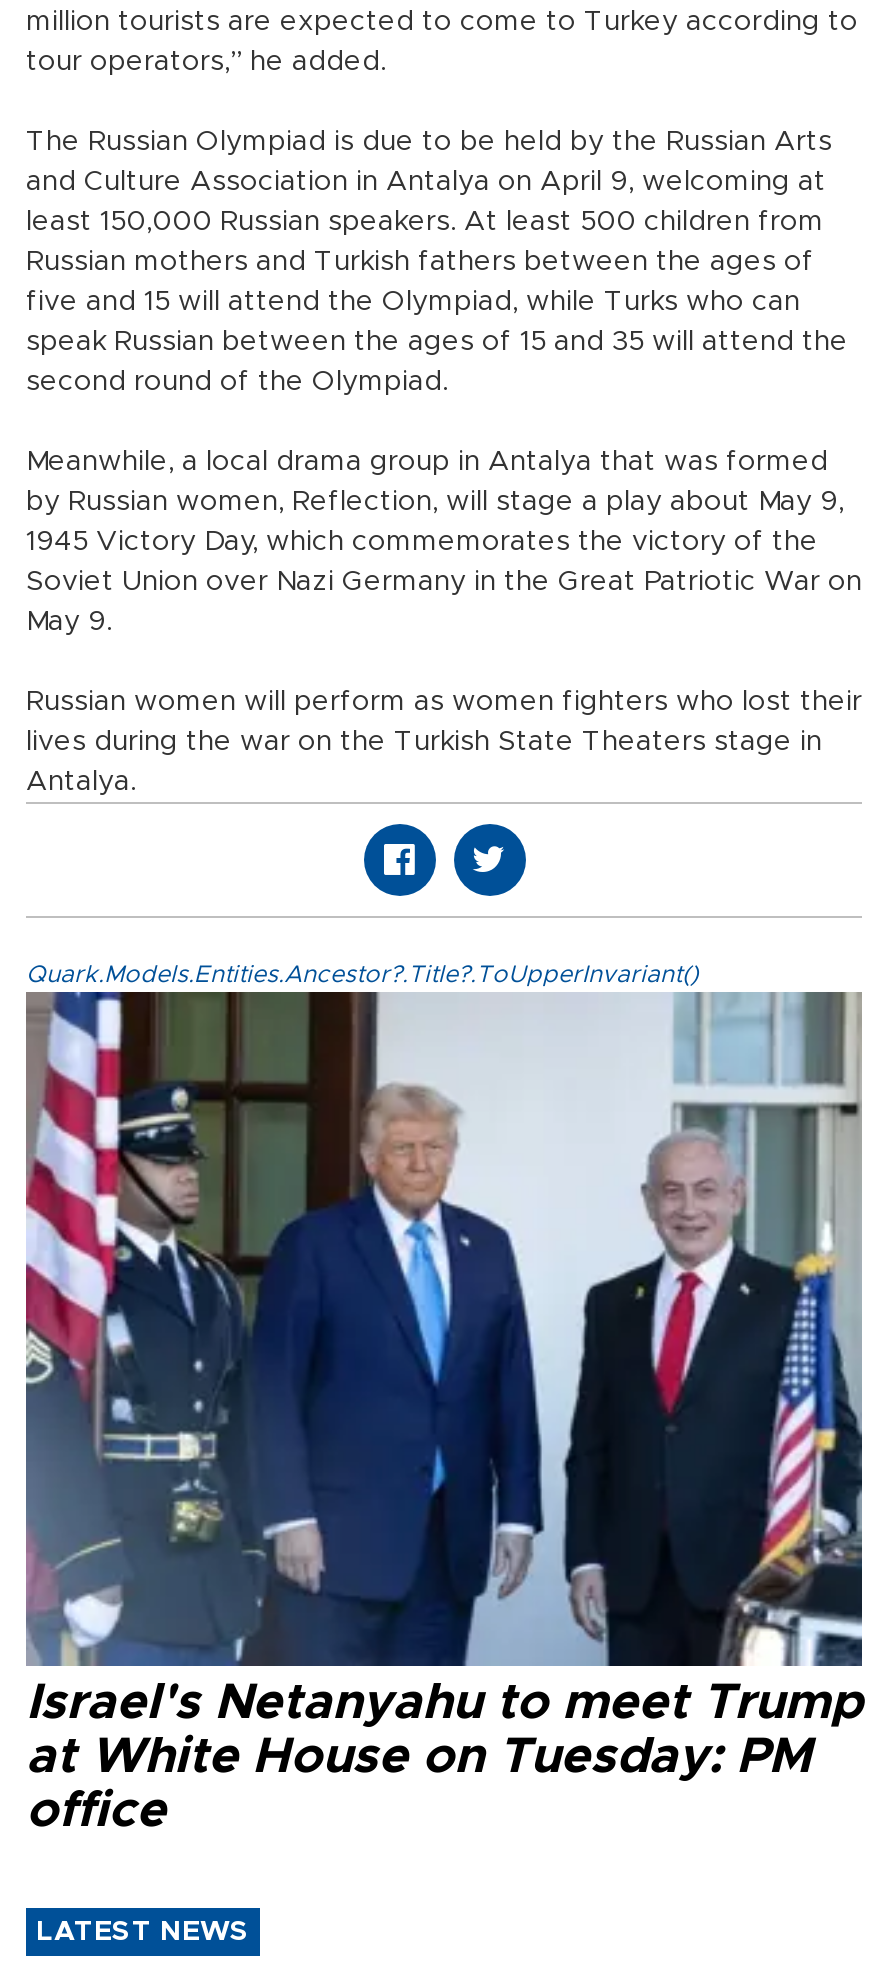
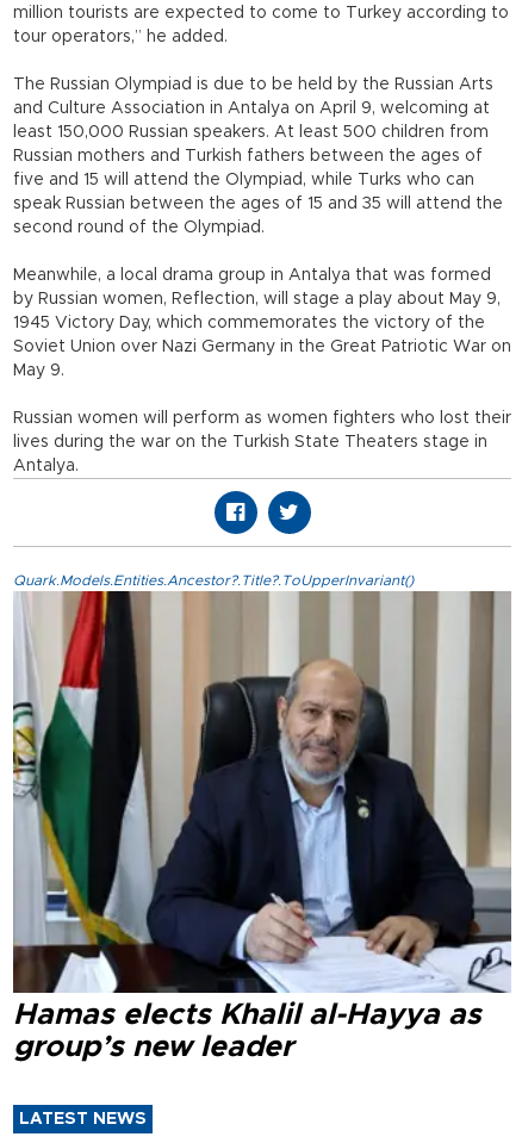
- [image]
- Israel's Netanyahu to meet Trump
- at White House on Tuesday: PM
- office
+ [image]
+ Hamas elects Khalil al-Hayya as
+ group’s new leader
